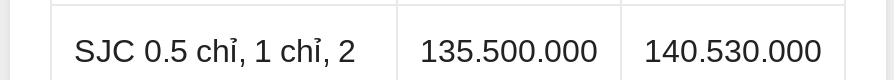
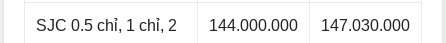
- 135.500.000
+ 144.000.000

- 140.530.000
+ 147.030.000
